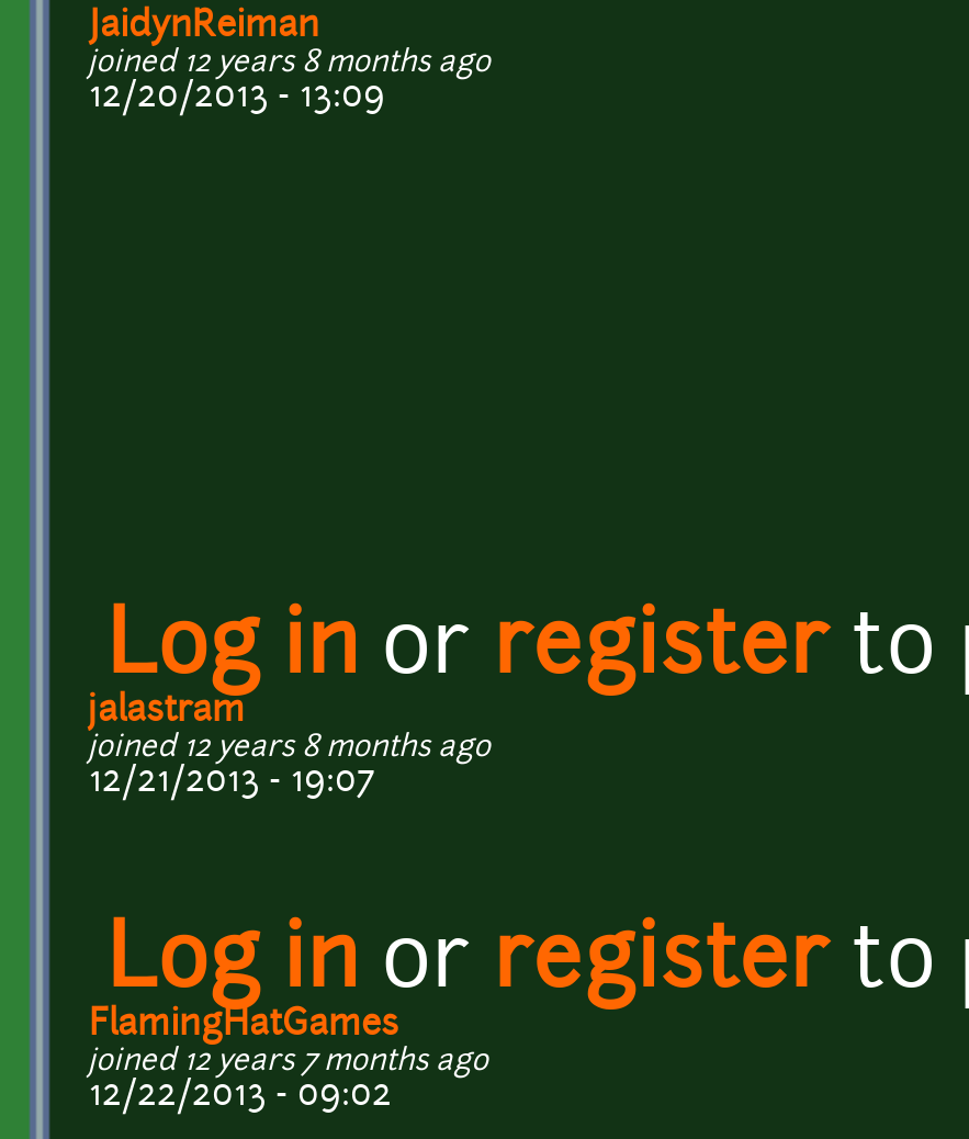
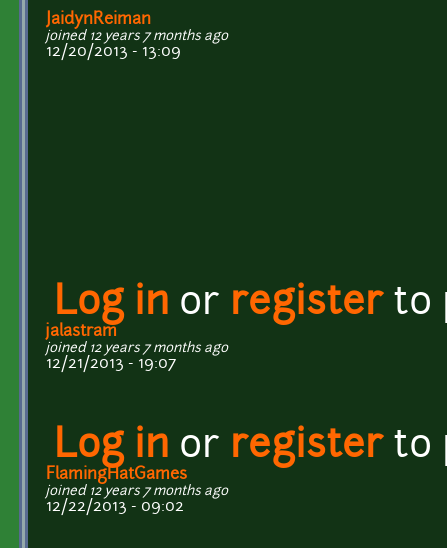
- joined 12 years 8 months ago
+ joined 12 years 7 months ago

- joined 12 years 8 months ago
+ joined 12 years 7 months ago
